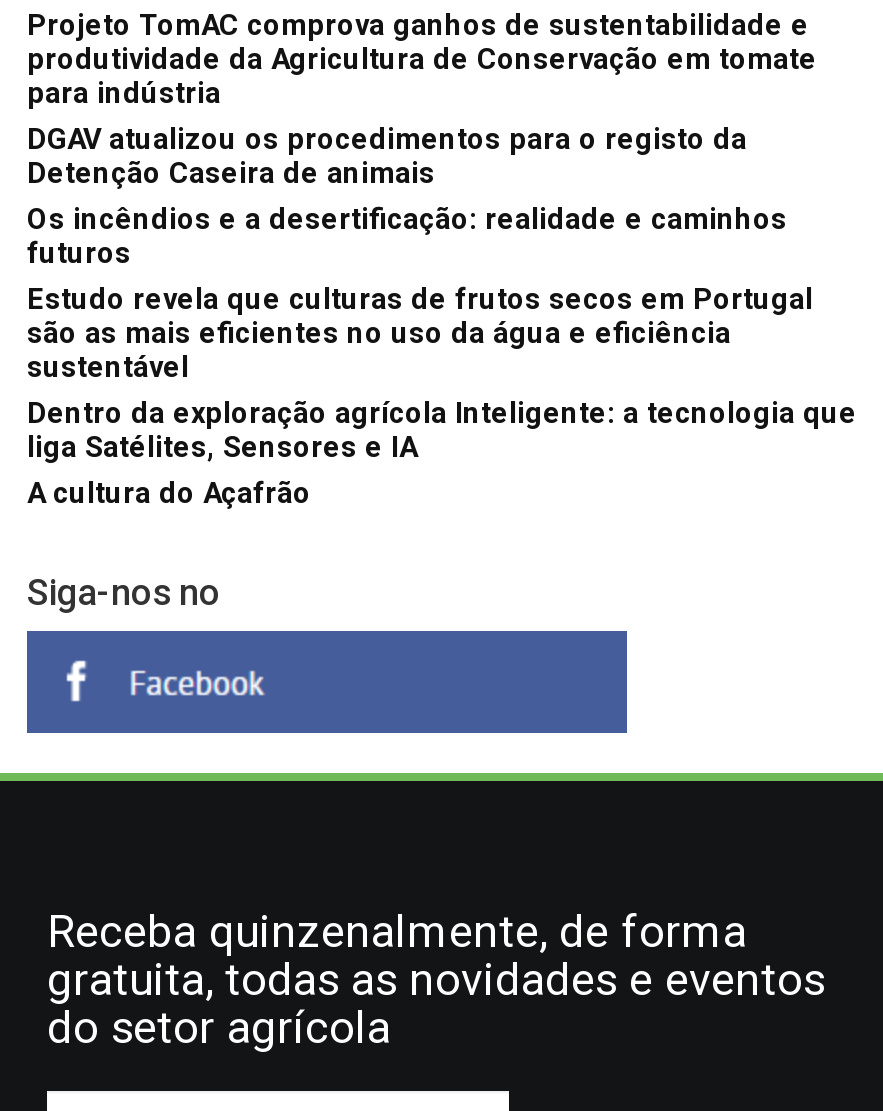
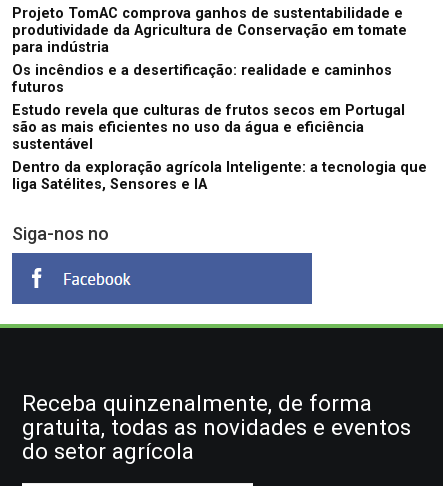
- DGAV atualizou os procedimentos para o registo da
- Detenção Caseira de animais

- A cultura do Açafrão
